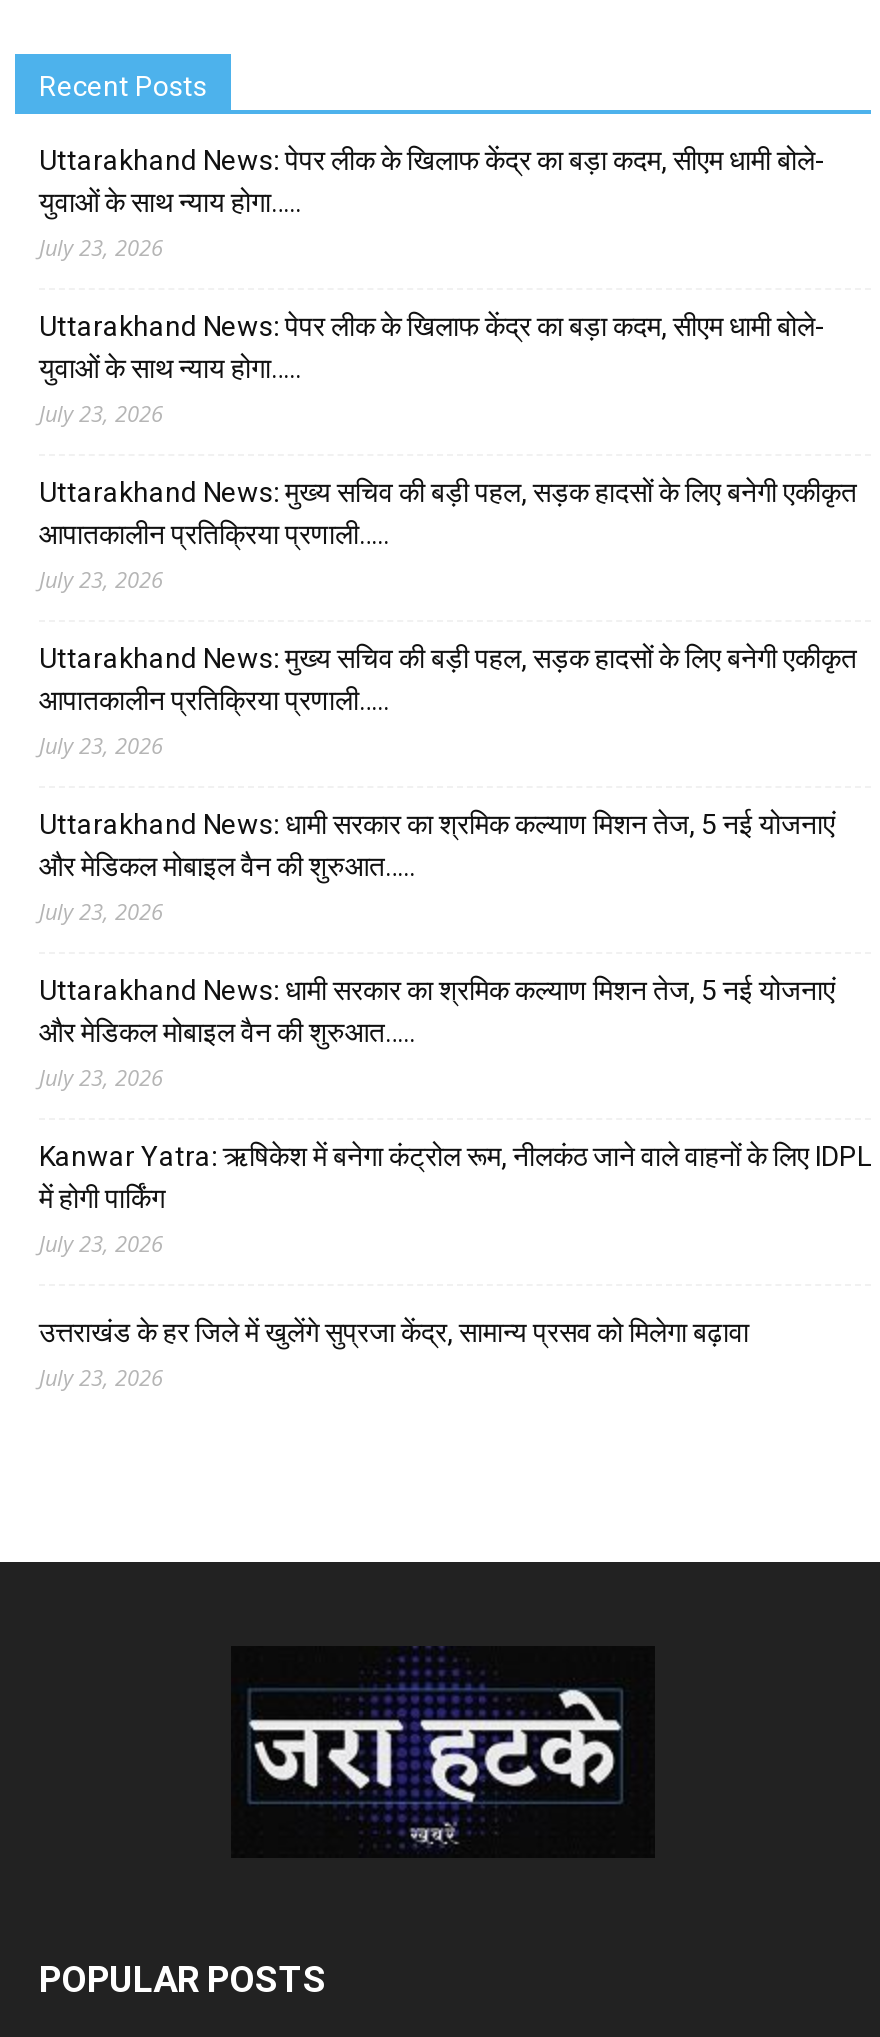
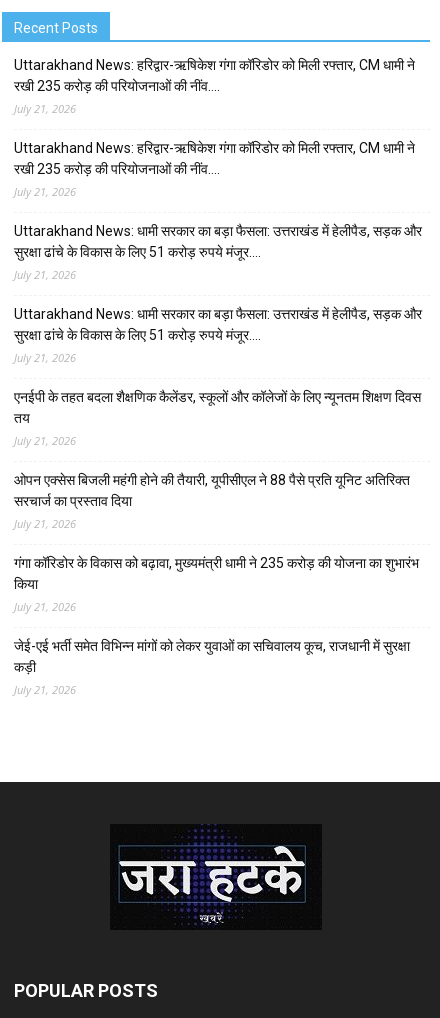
- Uttarakhand News: पेपर लीक के खिलाफ केंद्र का बड़ा कदम, सीएम धामी बोले-
- युवाओं के साथ न्याय होगा…..
- July 23, 2026
+ Uttarakhand News: हरिद्वार-ऋषिकेश गंगा कॉरिडोर को मिली रफ्तार, CM धामी ने
+ रखी 235 करोड़ की परियोजनाओं की नींव….
+ July 21, 2026

- Uttarakhand News: पेपर लीक के खिलाफ केंद्र का बड़ा कदम, सीएम धामी बोले-
- युवाओं के साथ न्याय होगा…..
- July 23, 2026
+ Uttarakhand News: हरिद्वार-ऋषिकेश गंगा कॉरिडोर को मिली रफ्तार, CM धामी ने
+ रखी 235 करोड़ की परियोजनाओं की नींव….
+ July 21, 2026

- Uttarakhand News: मुख्य सचिव की बड़ी पहल, सड़क हादसों के लिए बनेगी एकीकृत
- आपातकालीन प्रतिक्रिया प्रणाली…..
- July 23, 2026
+ Uttarakhand News: धामी सरकार का बड़ा फैसला: उत्तराखंड में हेलीपैड, सड़क और
+ सुरक्षा ढांचे के विकास के लिए 51 करोड़ रुपये मंजूर….
+ July 21, 2026

- Uttarakhand News: मुख्य सचिव की बड़ी पहल, सड़क हादसों के लिए बनेगी एकीकृत
- आपातकालीन प्रतिक्रिया प्रणाली…..
- July 23, 2026
+ Uttarakhand News: धामी सरकार का बड़ा फैसला: उत्तराखंड में हेलीपैड, सड़क और
+ सुरक्षा ढांचे के विकास के लिए 51 करोड़ रुपये मंजूर….
+ July 21, 2026

- Uttarakhand News: धामी सरकार का श्रमिक कल्याण मिशन तेज, 5 नई योजनाएं
- और मेडिकल मोबाइल वैन की शुरुआत…..
- July 23, 2026
+ एनईपी के तहत बदला शैक्षणिक कैलेंडर, स्कूलों और कॉलेजों के लिए न्यूनतम शिक्षण दिवस
+ तय
+ July 21, 2026

- Uttarakhand News: धामी सरकार का श्रमिक कल्याण मिशन तेज, 5 नई योजनाएं
- और मेडिकल मोबाइल वैन की शुरुआत…..
- July 23, 2026
+ ओपन एक्सेस बिजली महंगी होने की तैयारी, यूपीसीएल ने 88 पैसे प्रति यूनिट अतिरिक्त
+ सरचार्ज का प्रस्ताव दिया
+ July 21, 2026

- Kanwar Yatra: ऋषिकेश में बनेगा कंट्रोल रूम, नीलकंठ जाने वाले वाहनों के लिए IDPL
- में होगी पार्किंग
- July 23, 2026
+ गंगा कॉरिडोर के विकास को बढ़ावा, मुख्यमंत्री धामी ने 235 करोड़ की योजना का शुभारंभ
+ किया
+ July 21, 2026

- उत्तराखंड के हर जिले में खुलेंगे सुप्रजा केंद्र, सामान्य प्रसव को मिलेगा बढ़ावा
- July 23, 2026
+ जेई-एई भर्ती समेत विभिन्न मांगों को लेकर युवाओं का सचिवालय कूच, राजधानी में सुरक्षा
+ कड़ी
+ July 21, 2026
